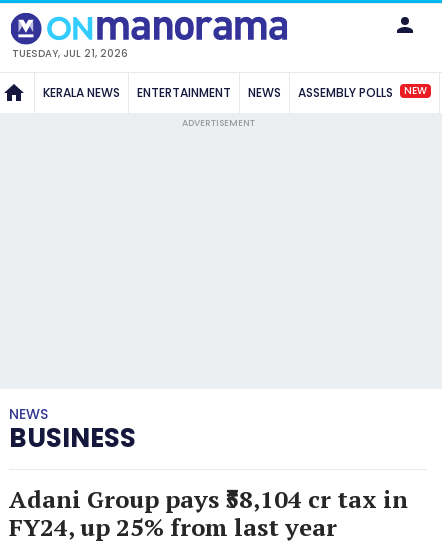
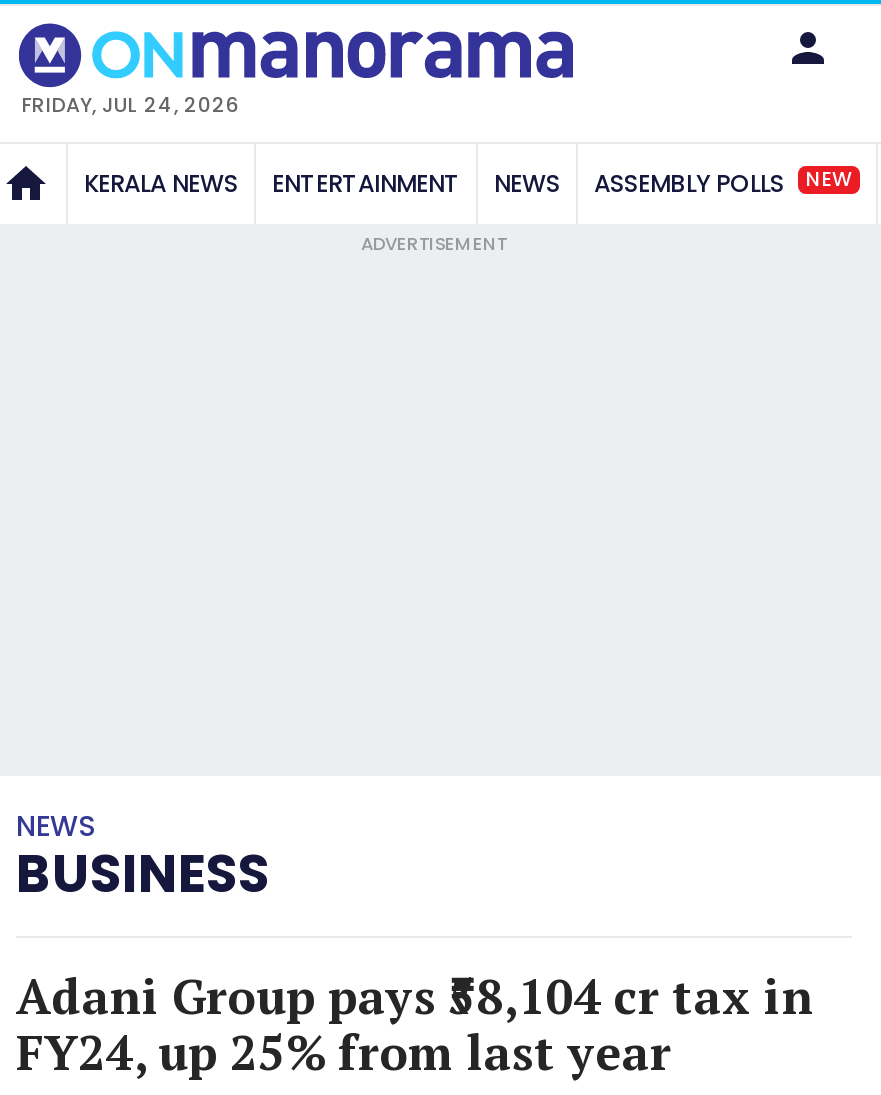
- TUESDAY, JUL 21, 2026
+ FRIDAY, JUL 24, 2026
